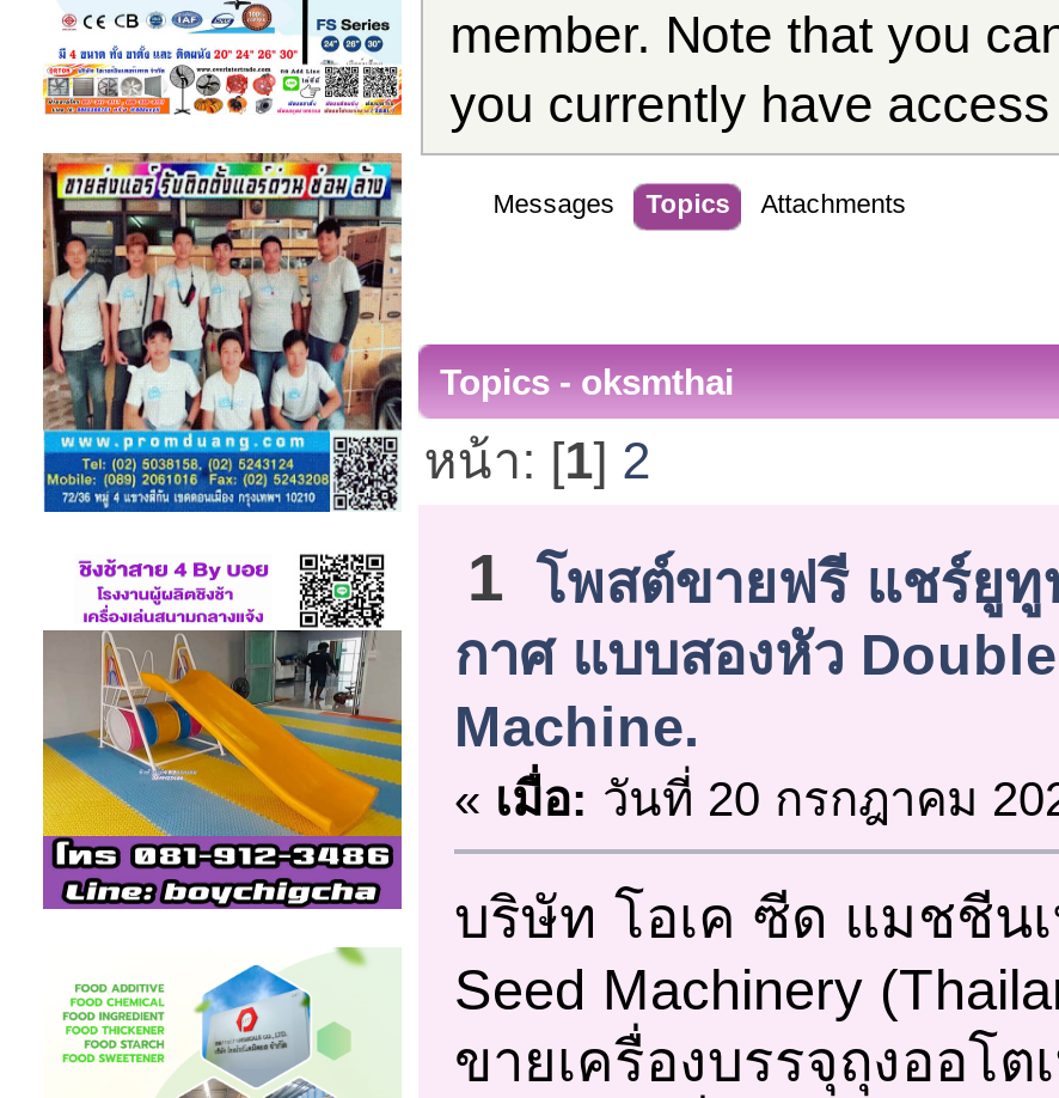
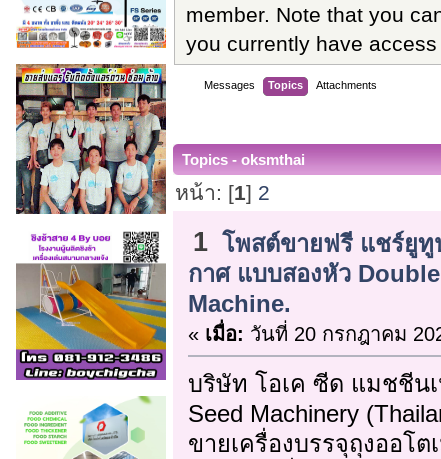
- [image]
+ [image]
